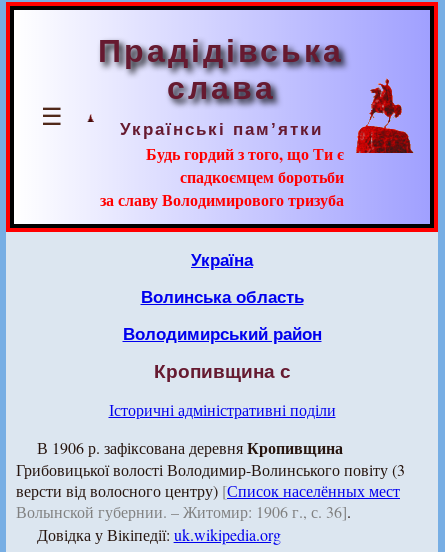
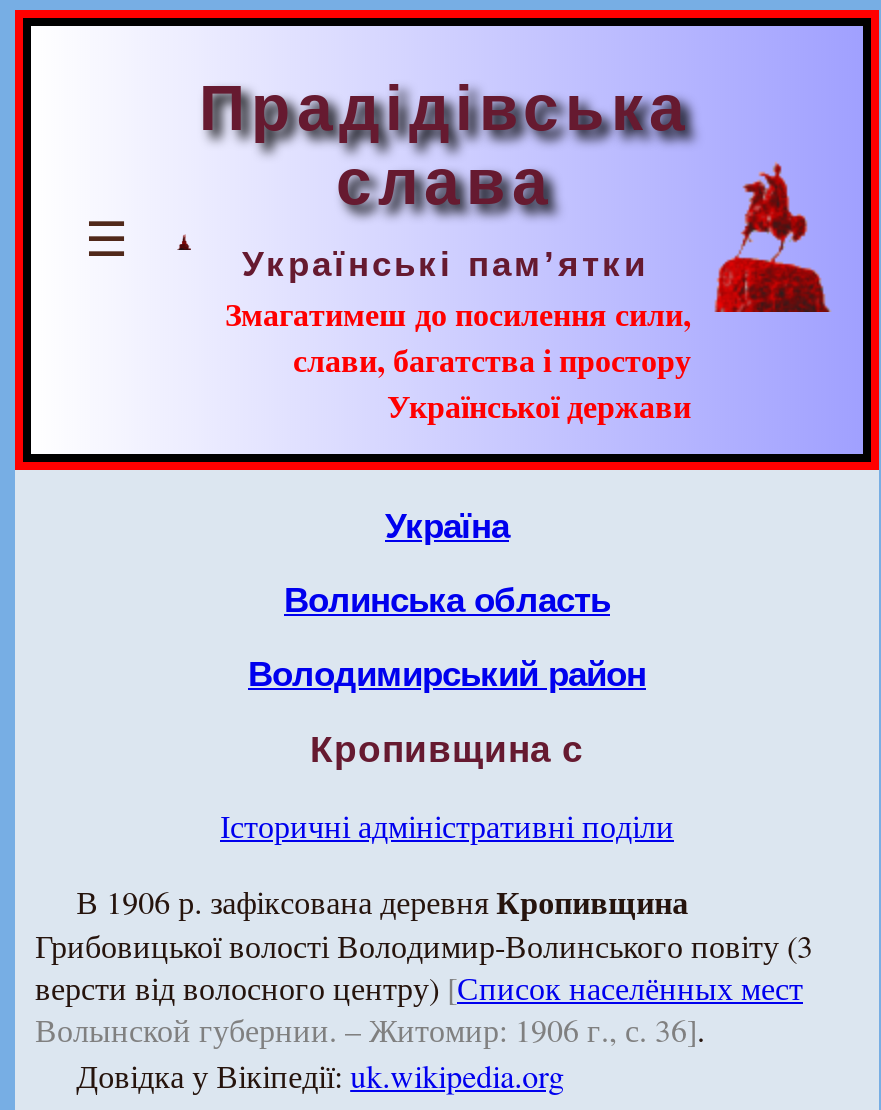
- Будь гордий з того, що Ти є
- спадкоємцем боротьби
- за славу Володимирового тризуба
+ Змагатимеш до посилення сили,
+ слави, багатства і простору
+ Української держави
